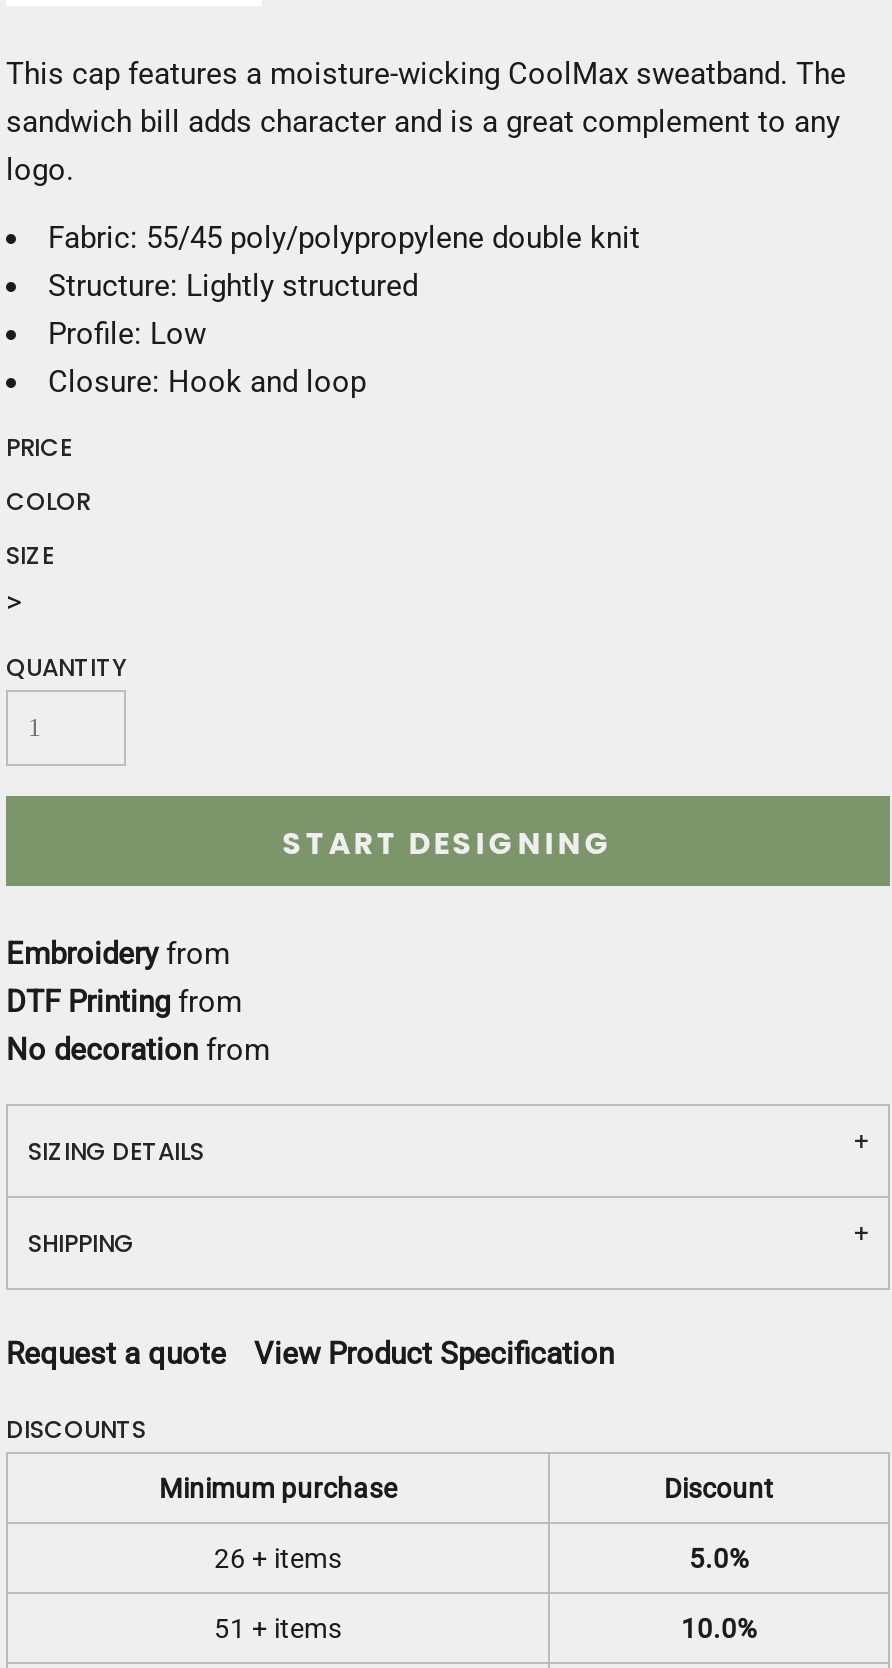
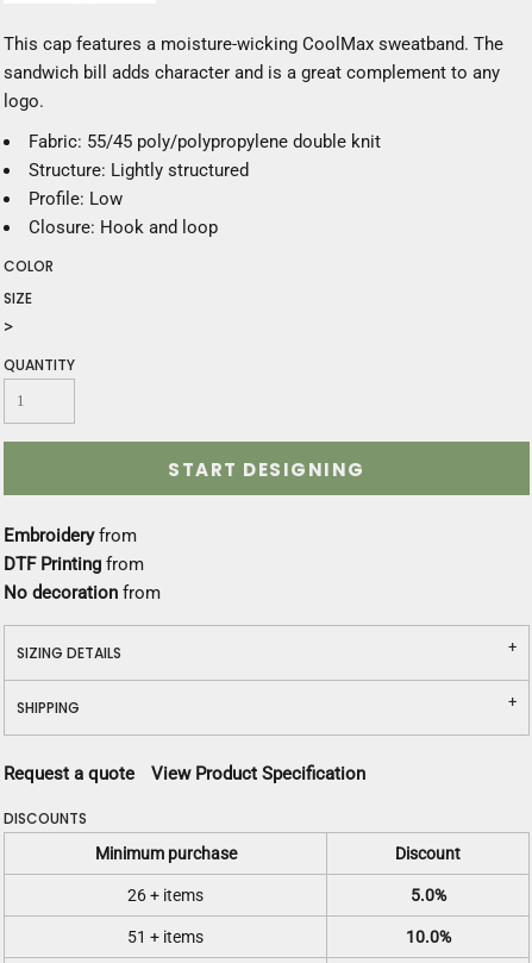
- PRICE
